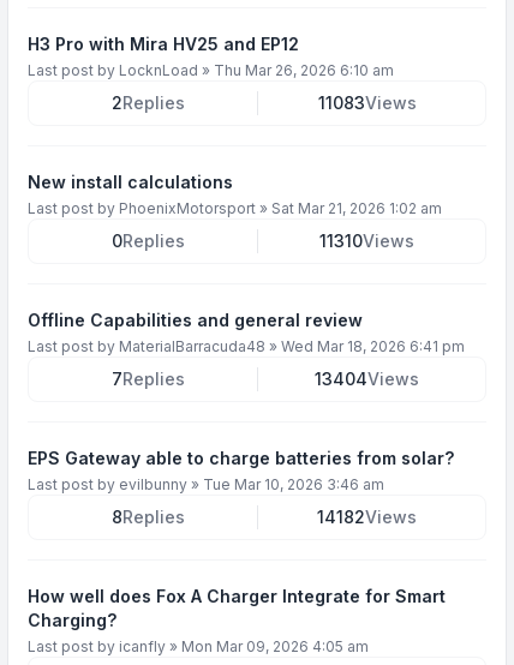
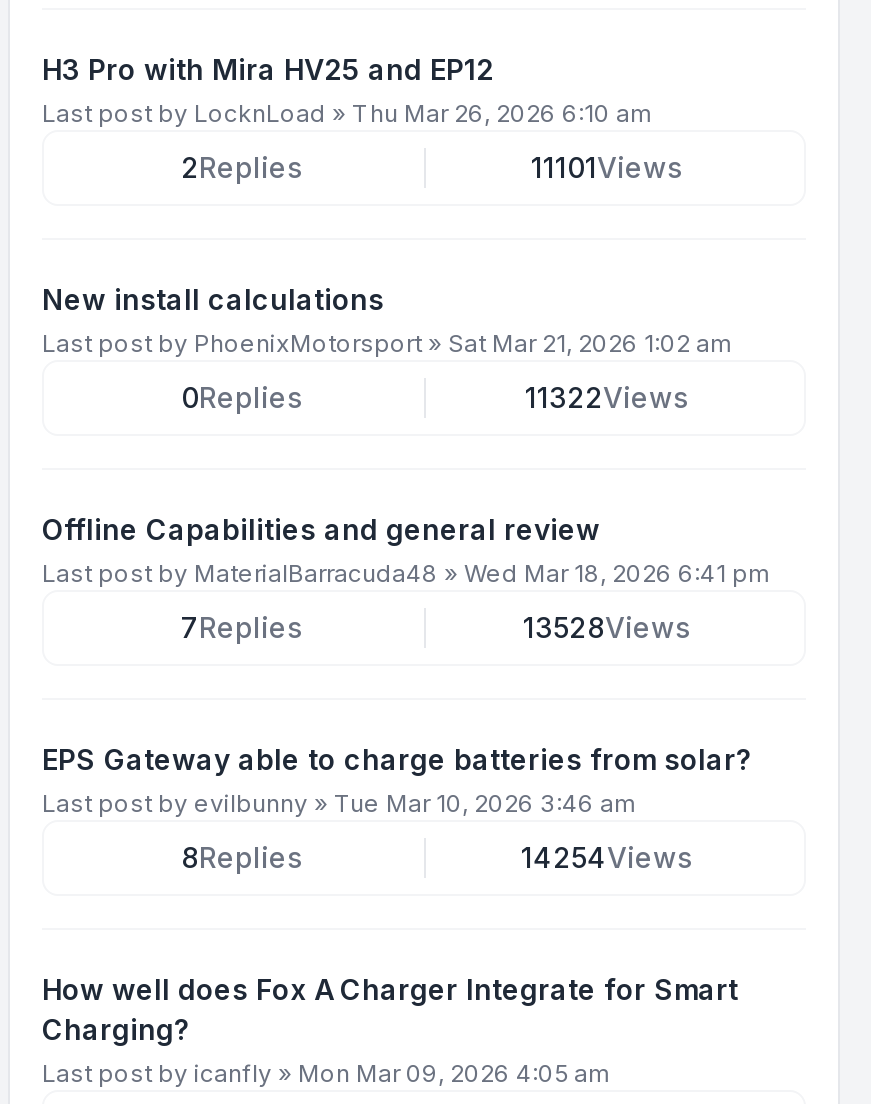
- 11083Views
+ 11101Views

- 11310Views
+ 11322Views

- 13404Views
+ 13528Views

- 14182Views
+ 14254Views
